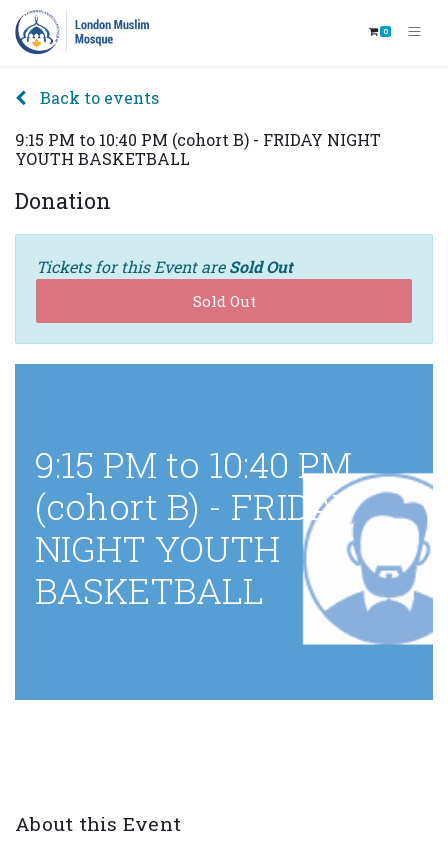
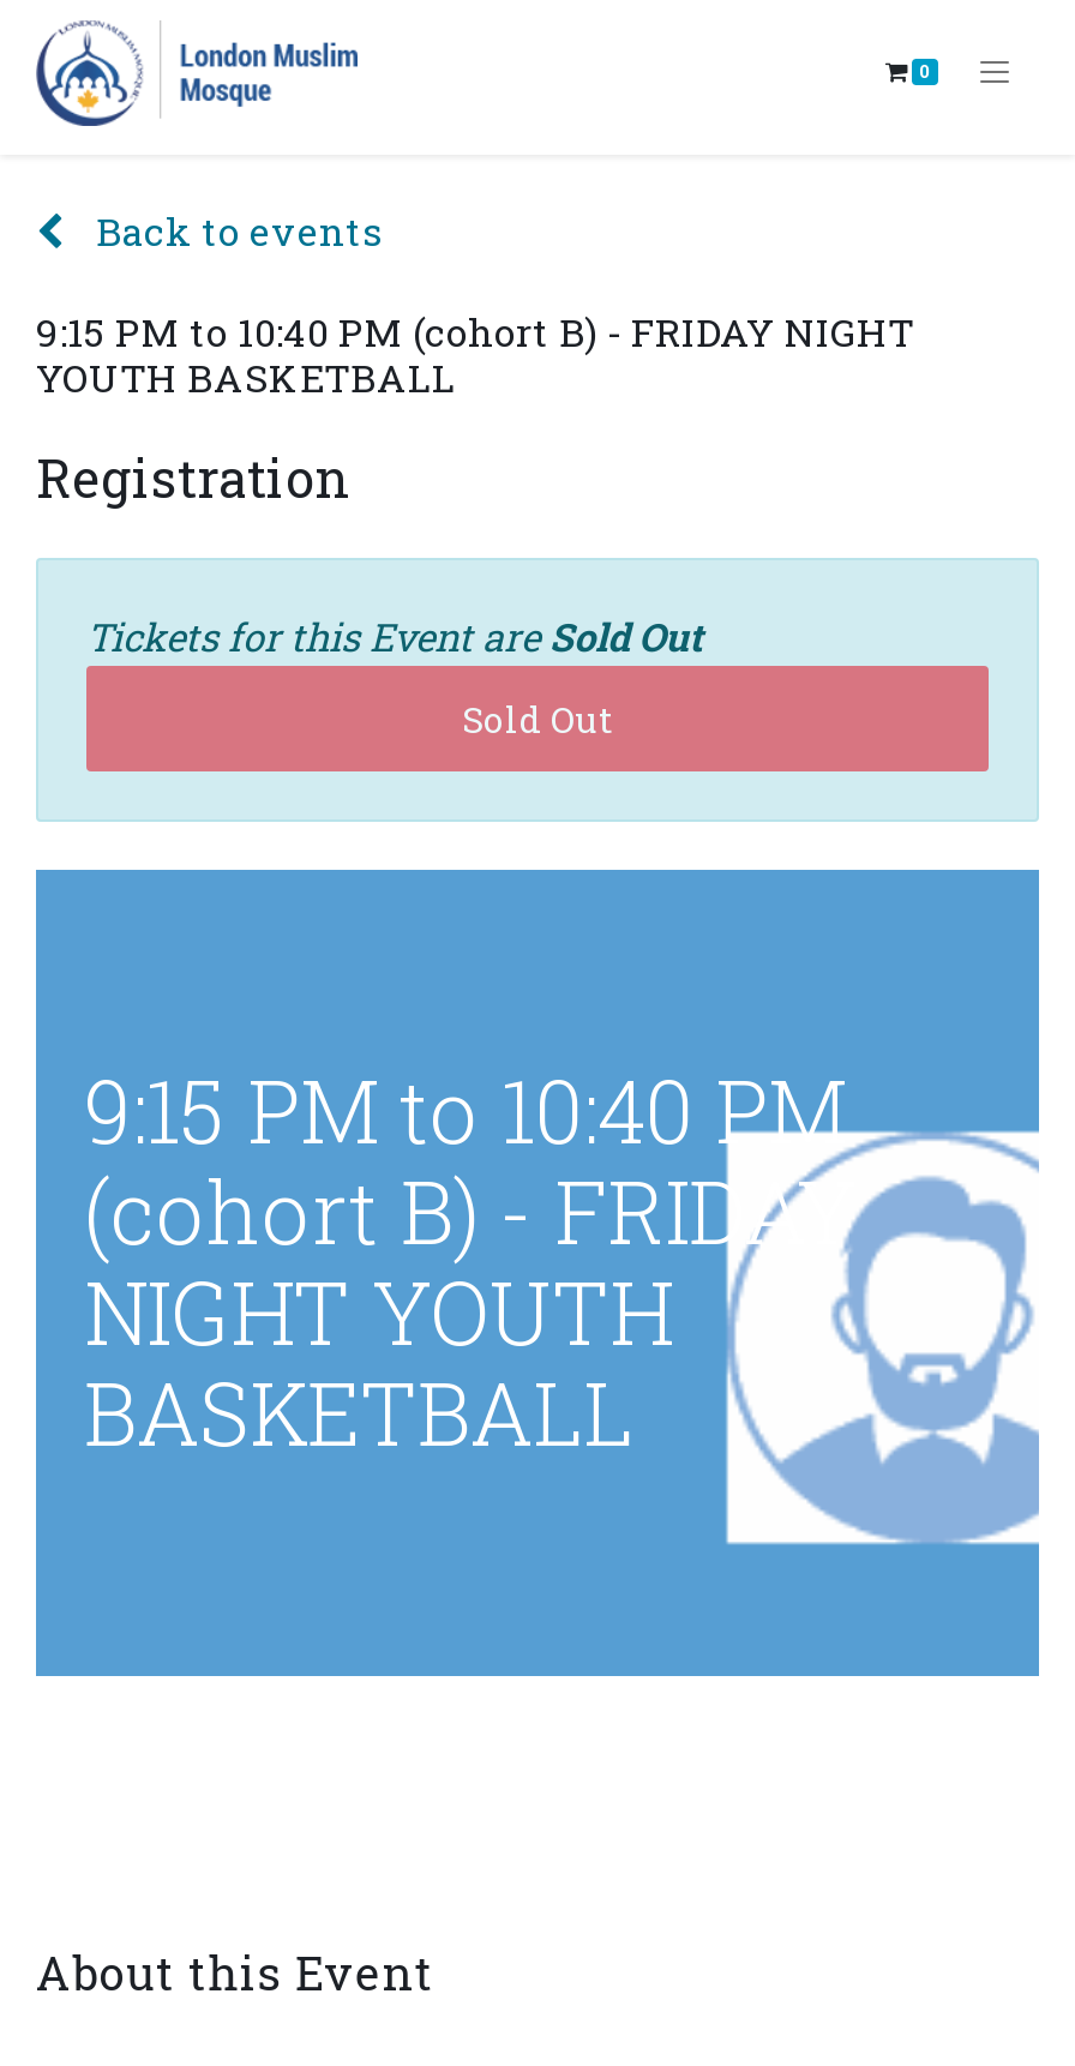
- Donation
+ Registration
